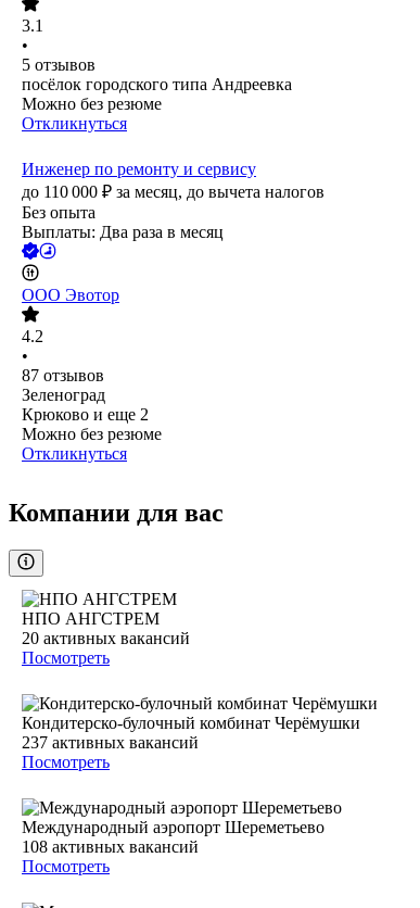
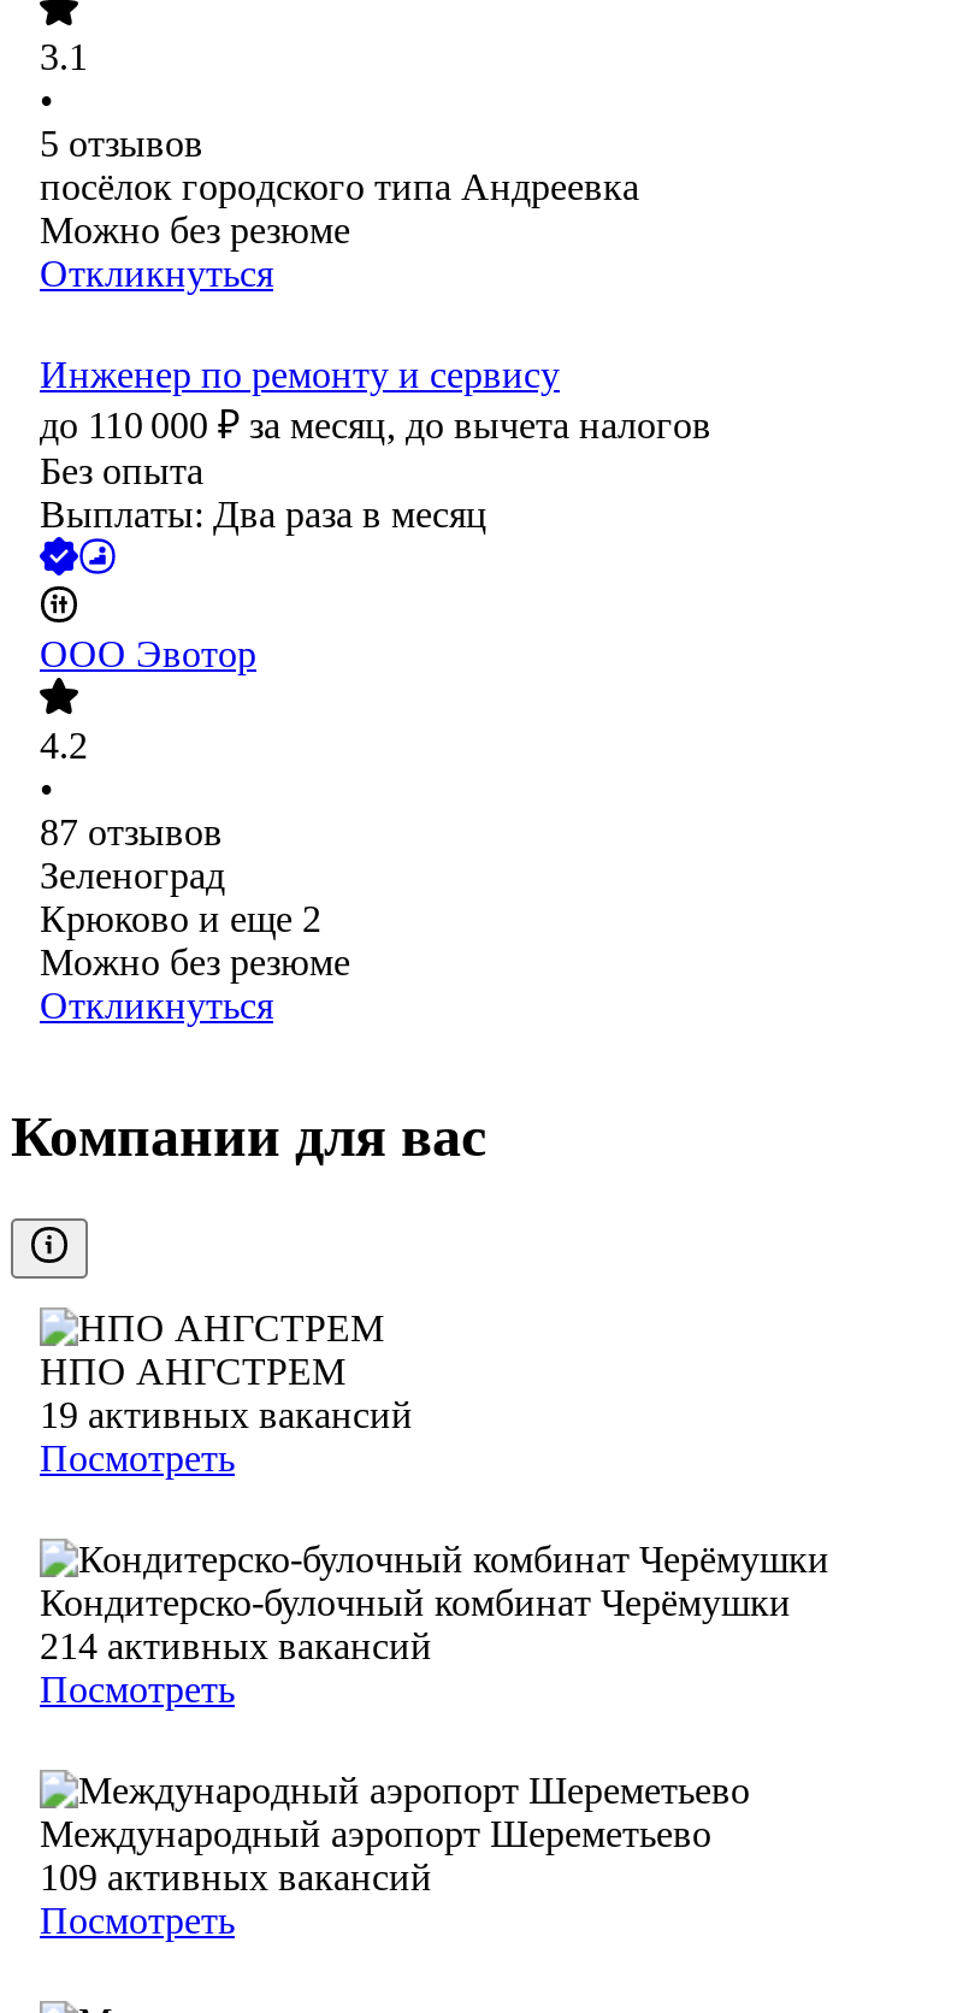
- 20 активных вакансий
+ 19 активных вакансий

- 237 активных вакансий
+ 214 активных вакансий

- 108 активных вакансий
+ 109 активных вакансий
